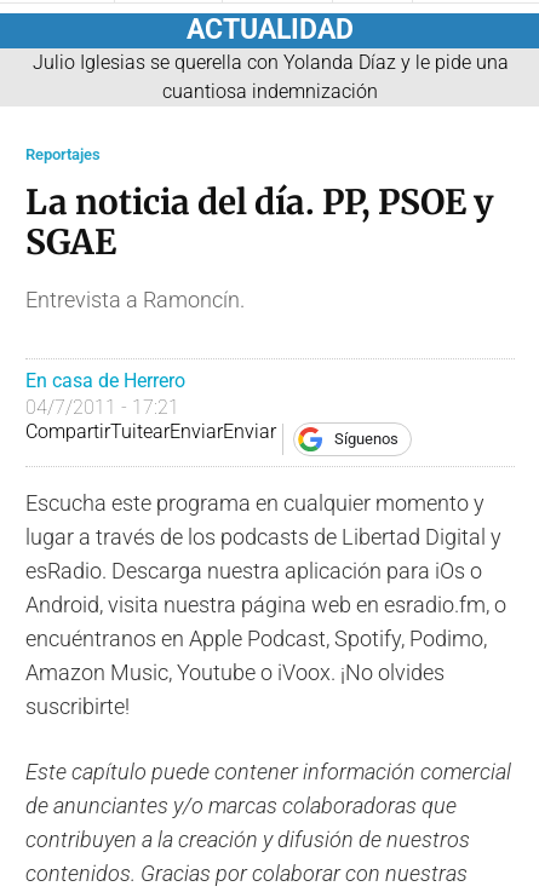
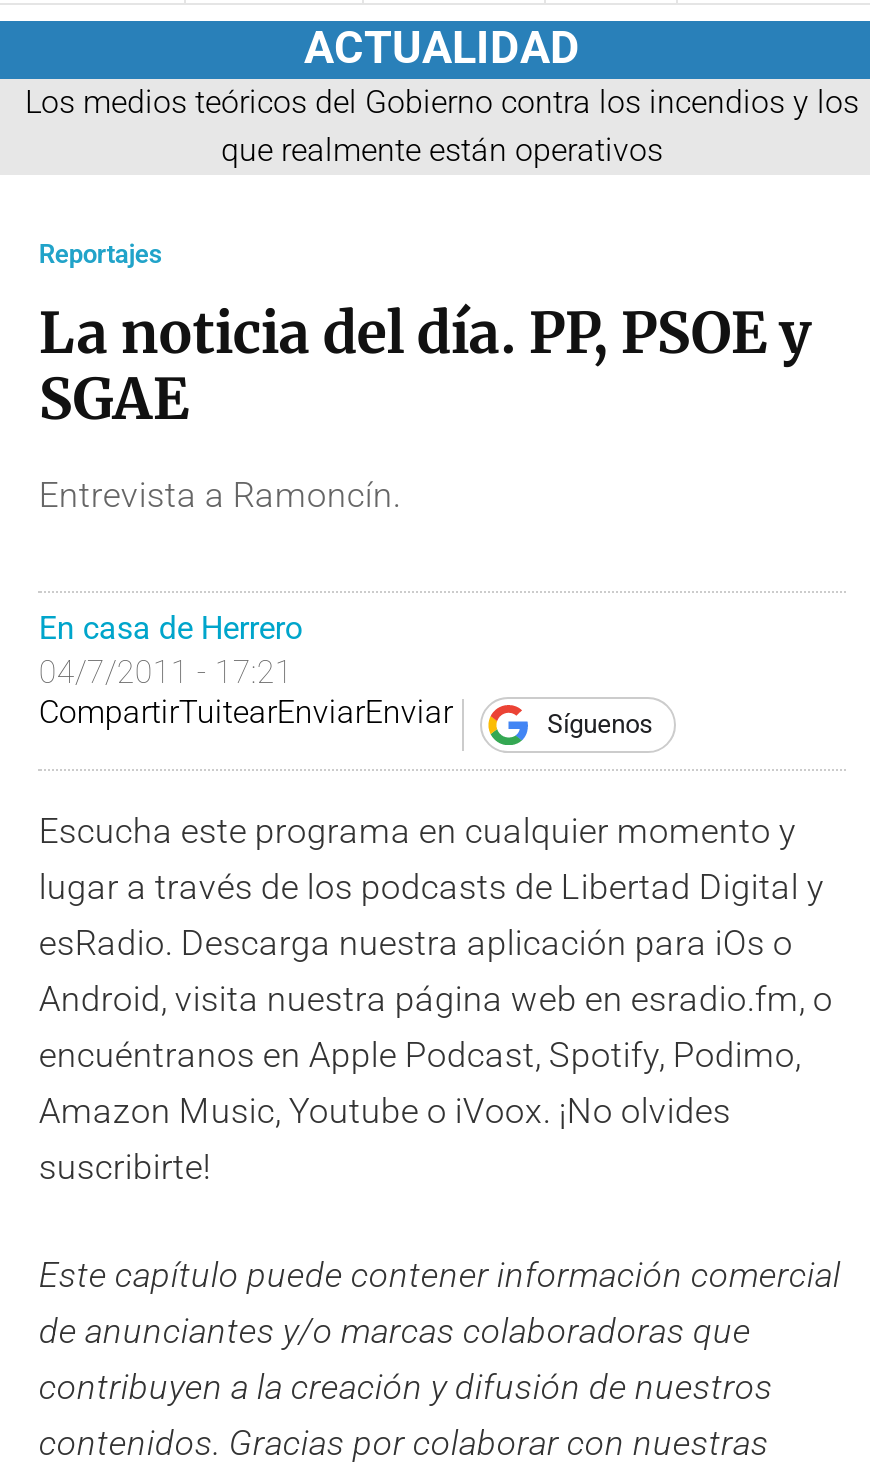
- Julio Iglesias se querella con Yolanda Díaz y le pide una
- cuantiosa indemnización
+ Los medios teóricos del Gobierno contra los incendios y los
+ que realmente están operativos
